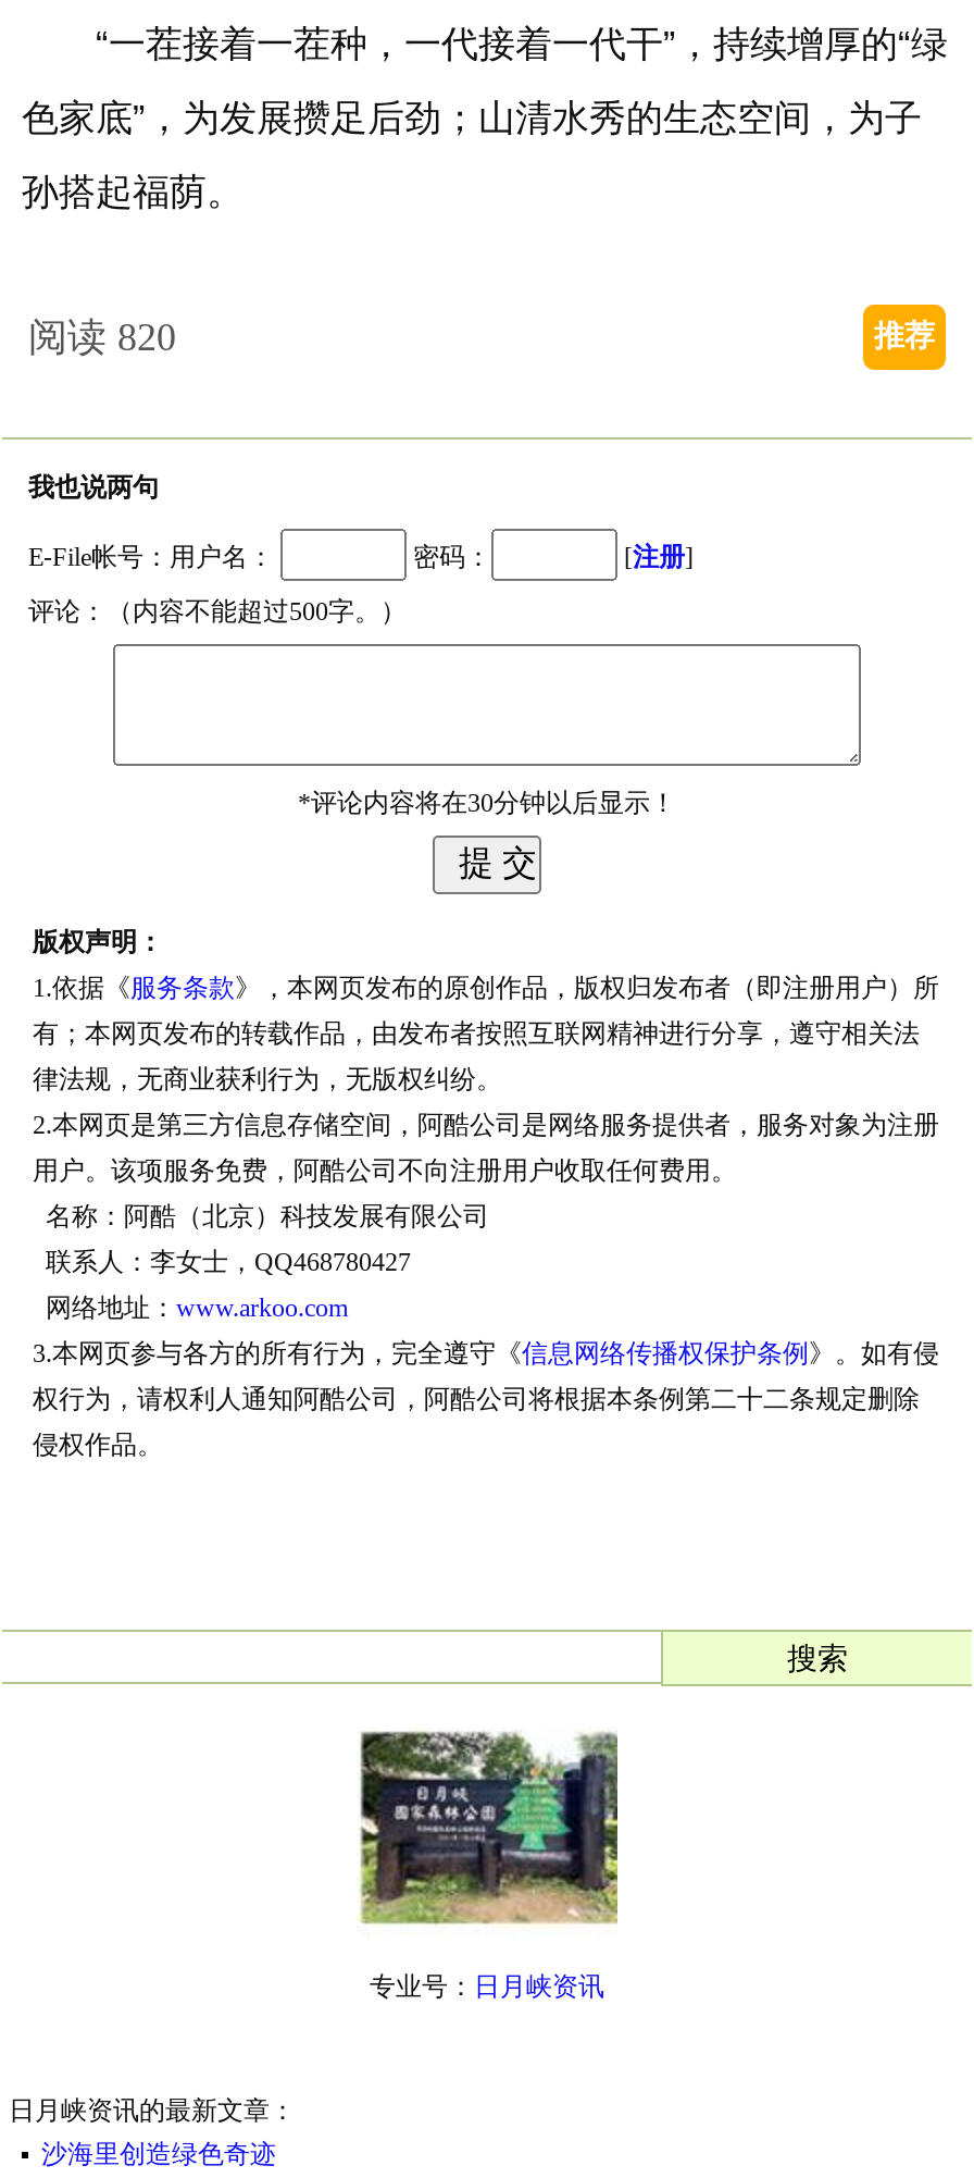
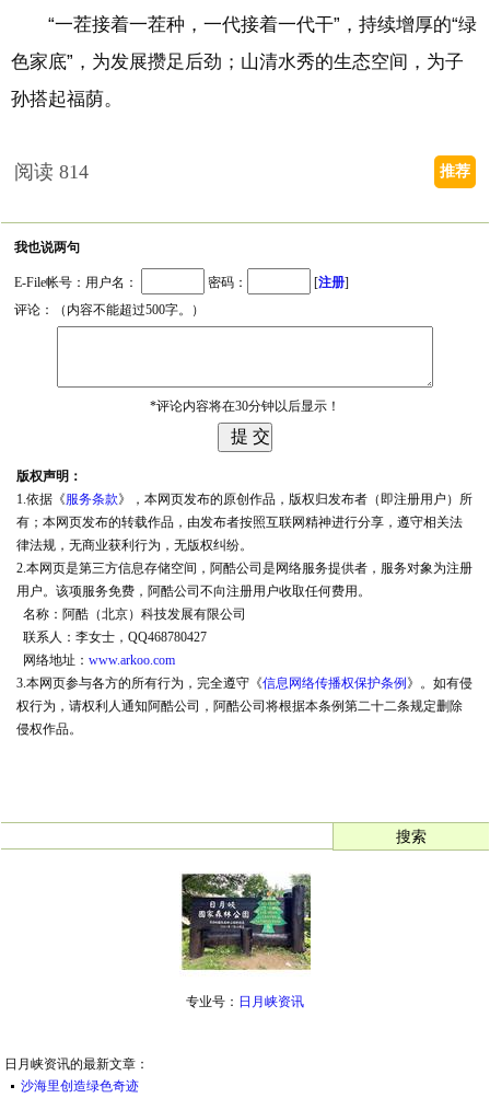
- 阅读 820
+ 阅读 814
